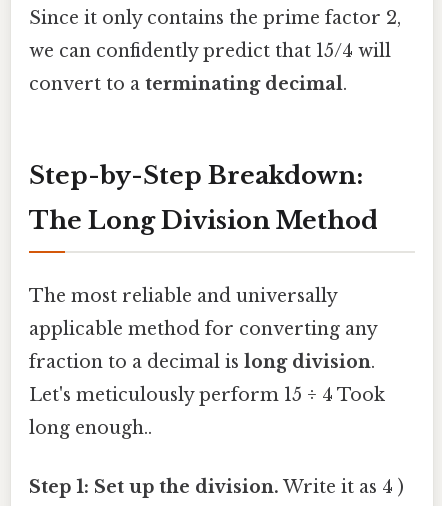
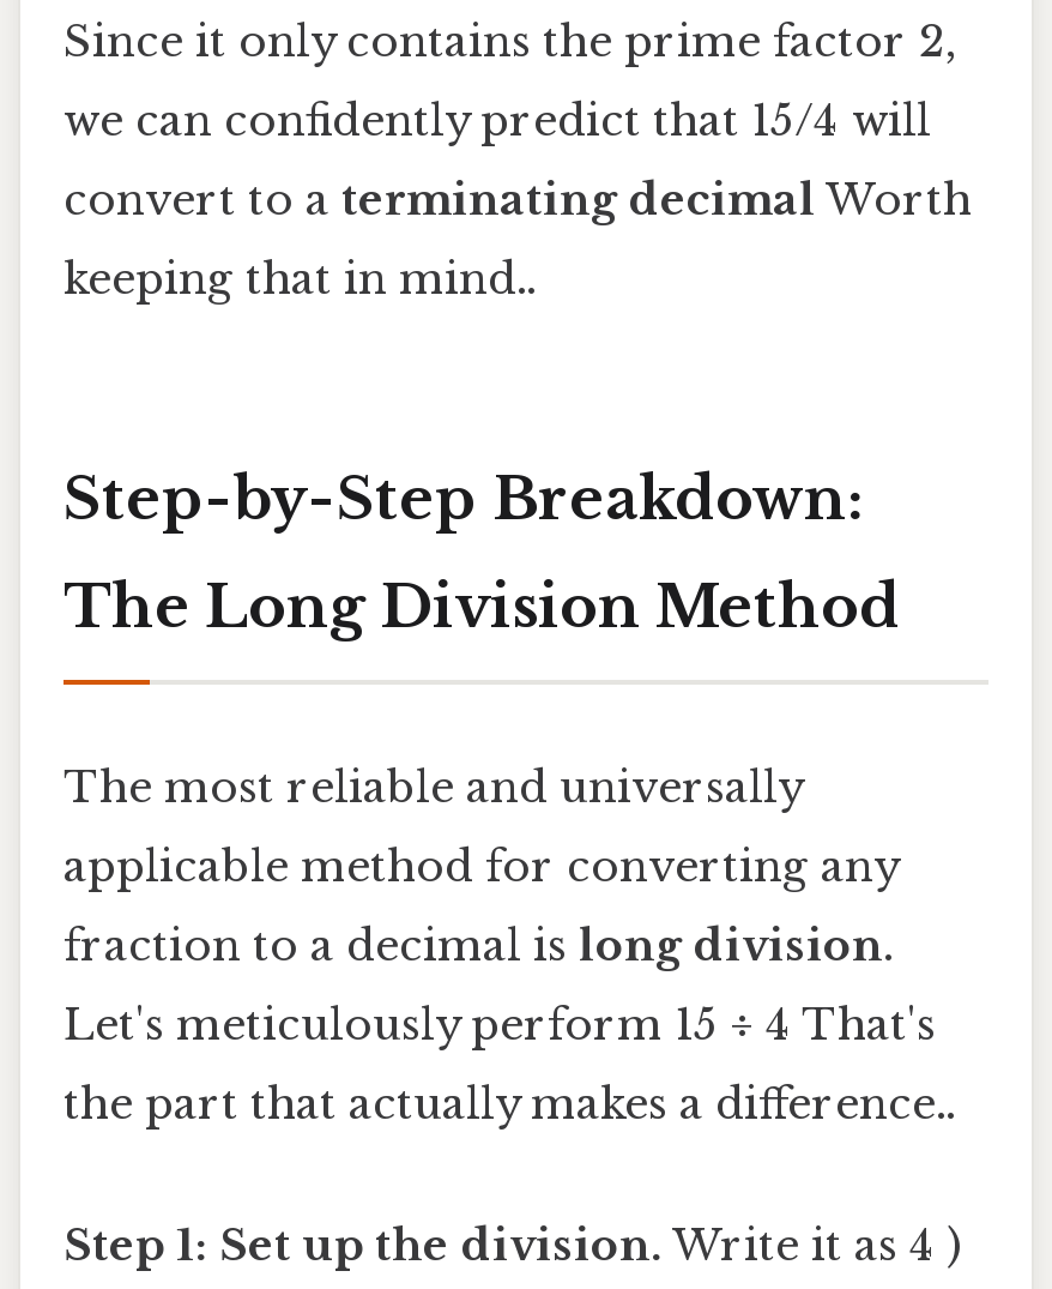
- convert to a terminating decimal.
+ convert to a terminating decimal Worth
+ keeping that in mind..

- Let's meticulously perform 15 ÷ 4 Took
+ Let's meticulously perform 15 ÷ 4 That's

- long enough..
+ the part that actually makes a difference..
